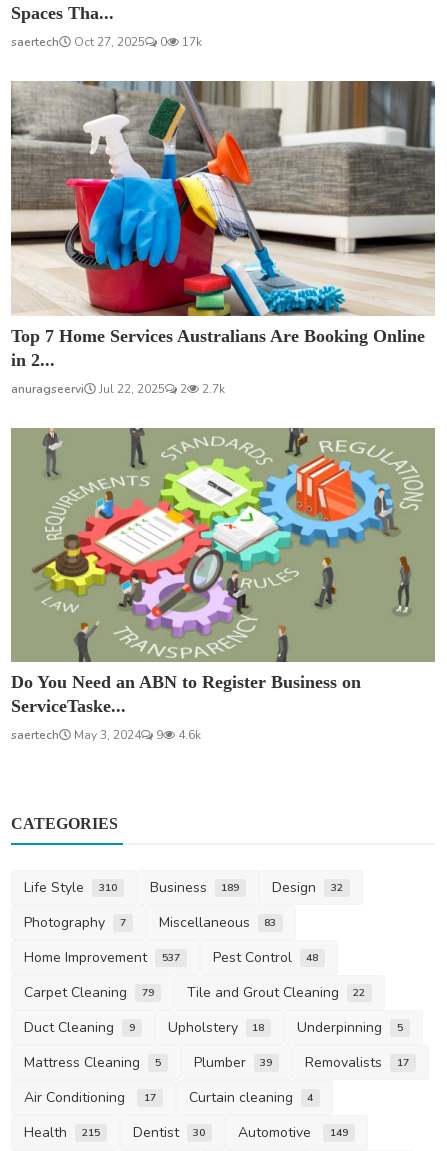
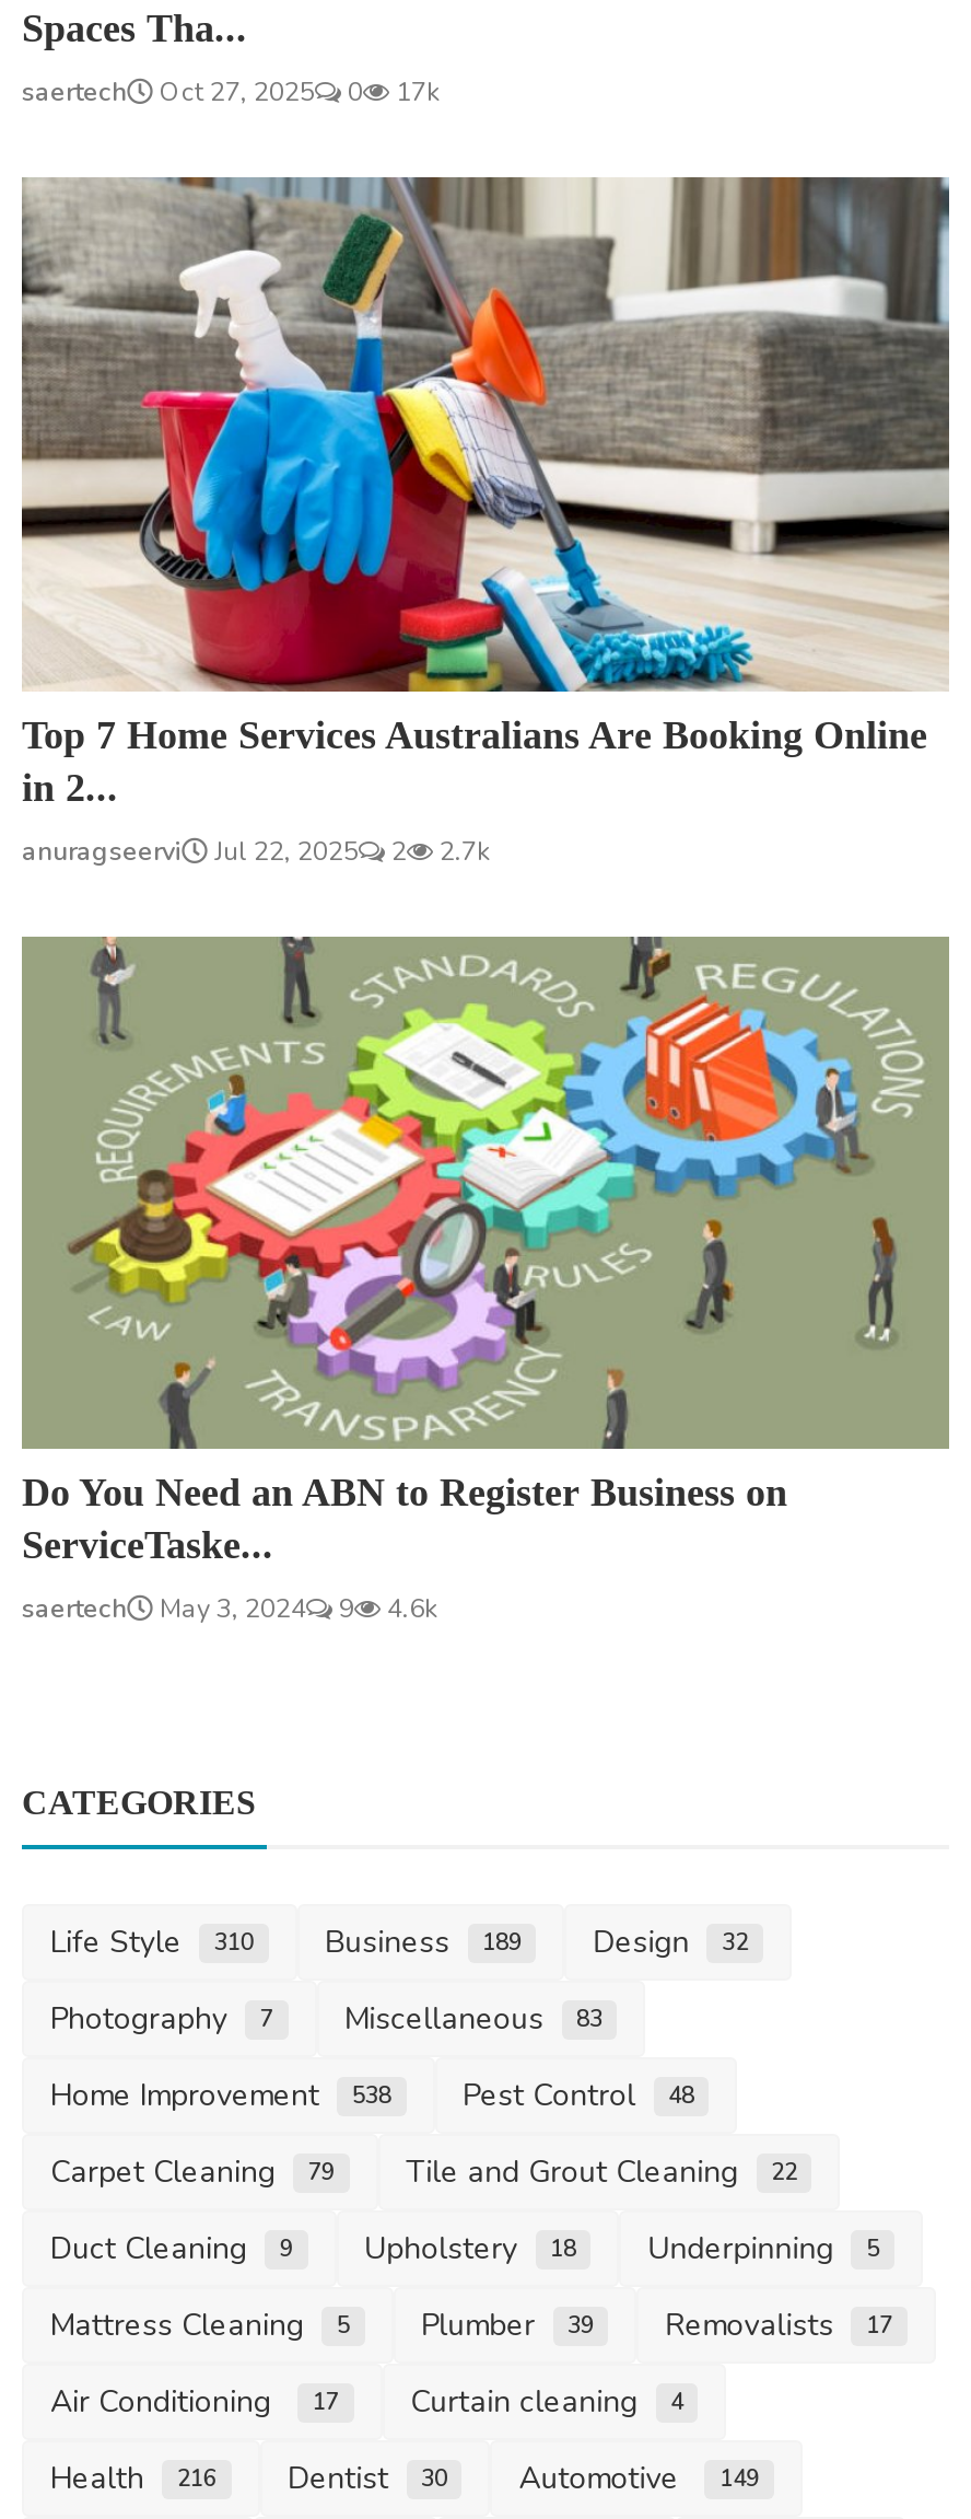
- Home Improvement 537
+ Home Improvement 538

- Health 215 Dentist 30 Automotive 149
+ Health 216 Dentist 30 Automotive 149
